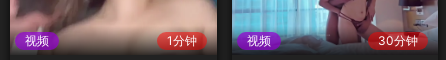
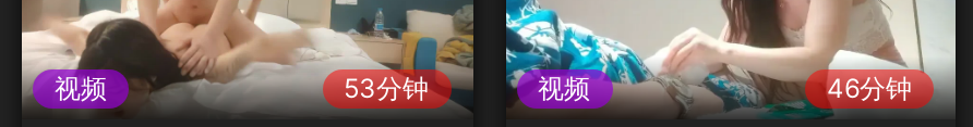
- 1分钟
+ 53分钟

- 30分钟
+ 46分钟
